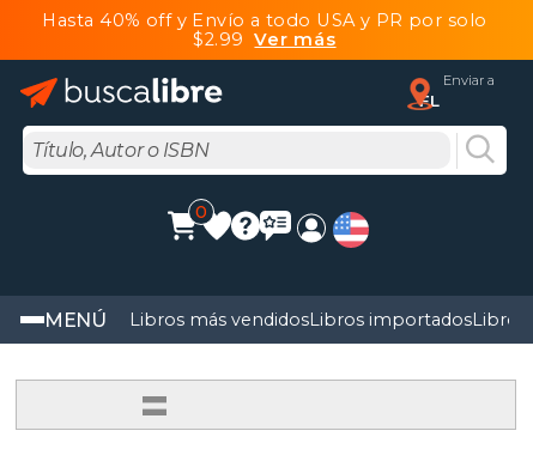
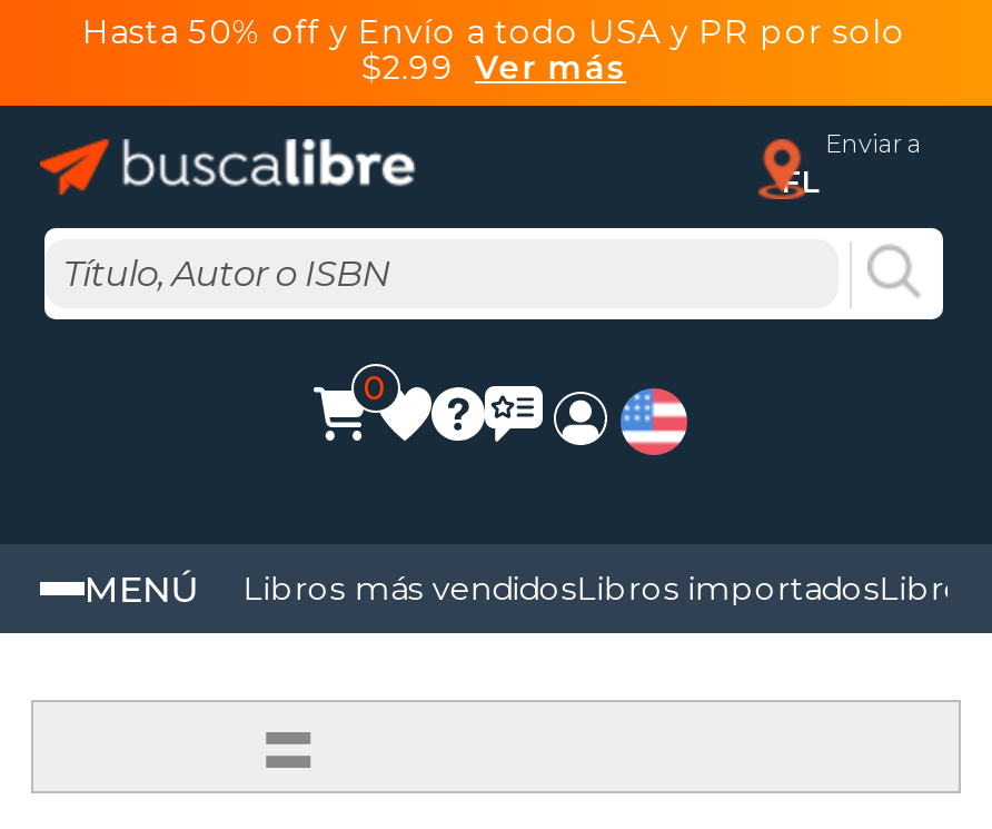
- Hasta 40% off y Envío a todo USA y PR por solo
+ Hasta 50% off y Envío a todo USA y PR por solo
